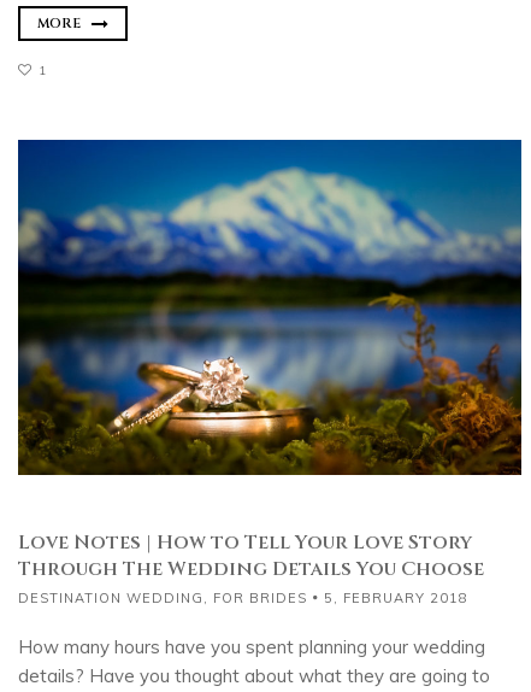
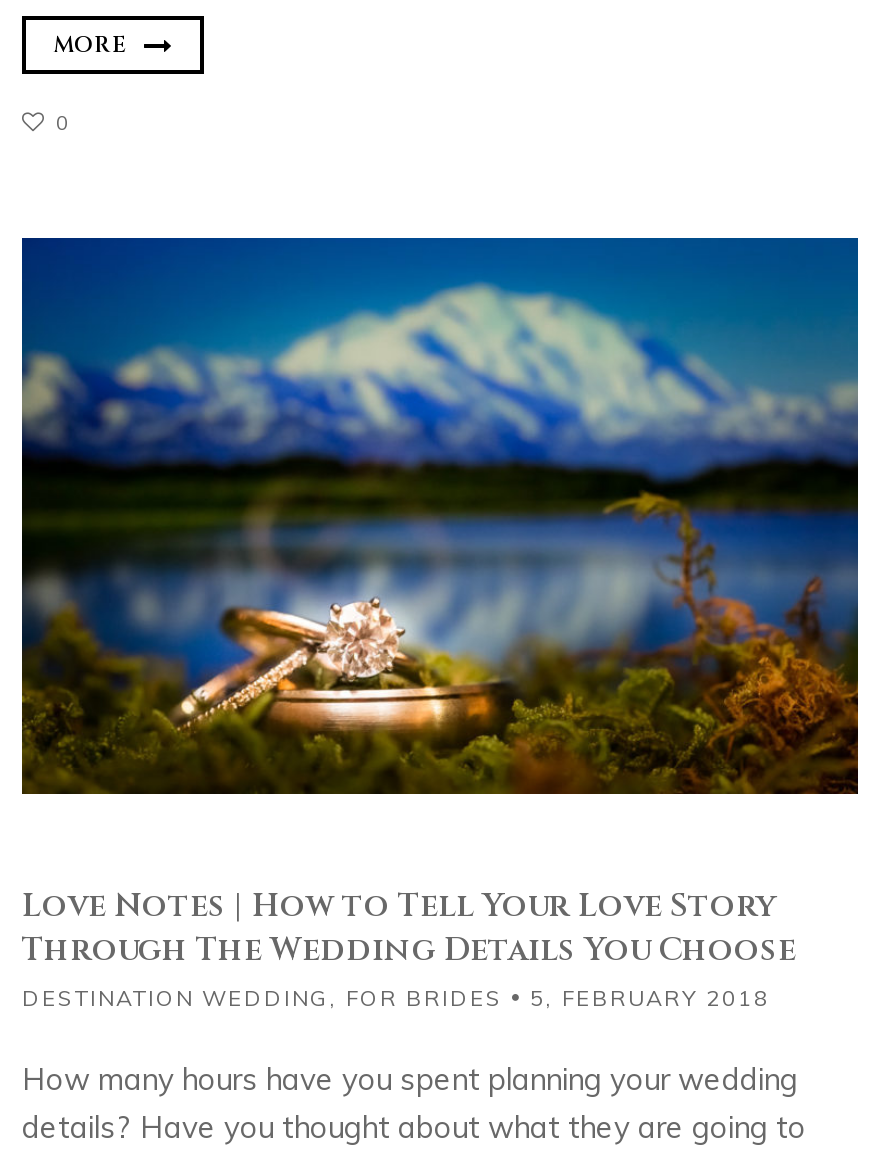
- 1
+ 0
